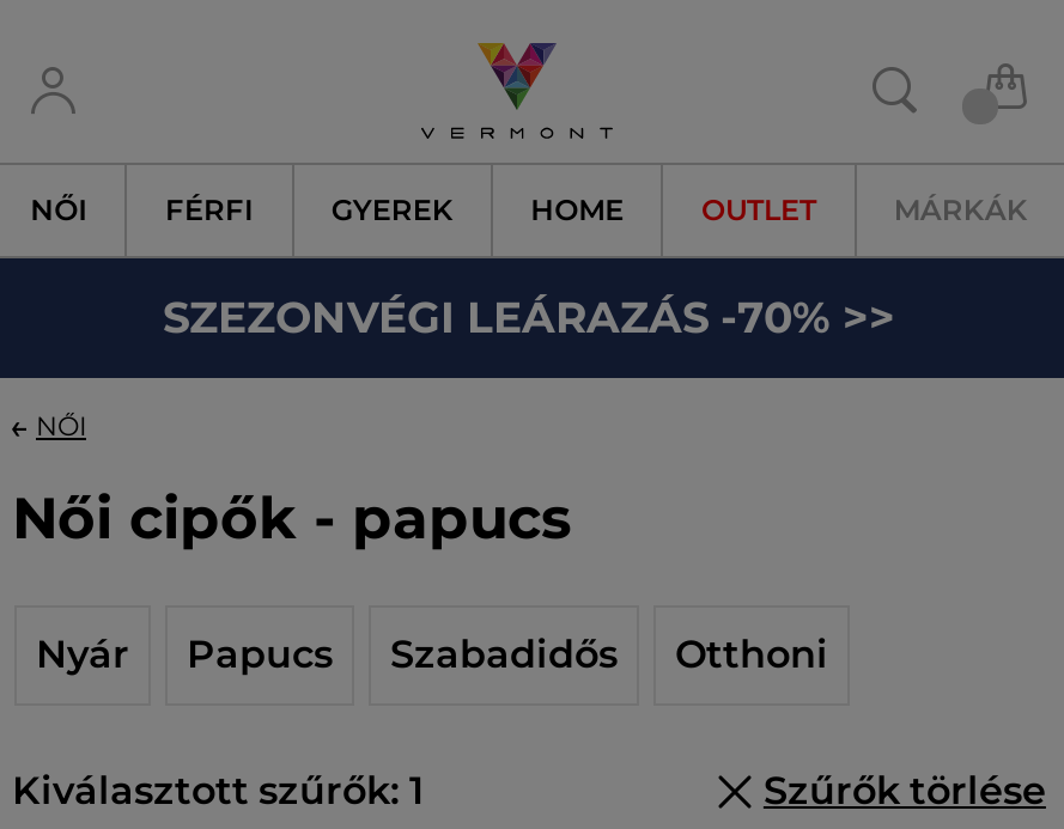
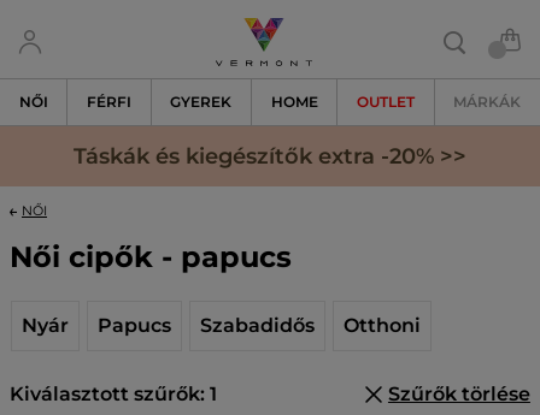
- SZEZONVÉGI LEÁRAZÁS -70% >>
+ Táskák és kiegészítők extra -20% >>
